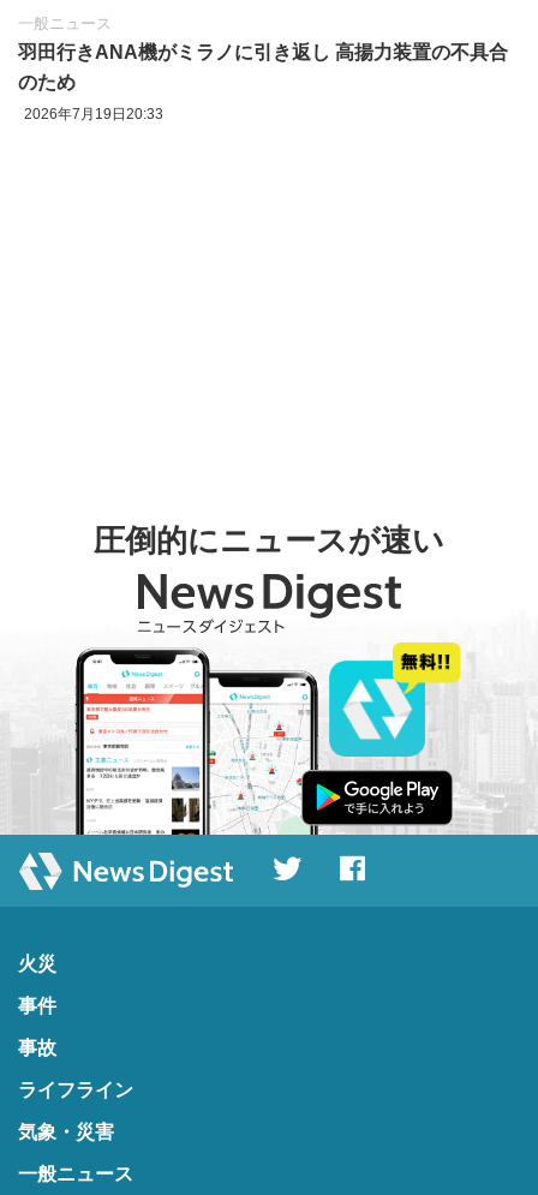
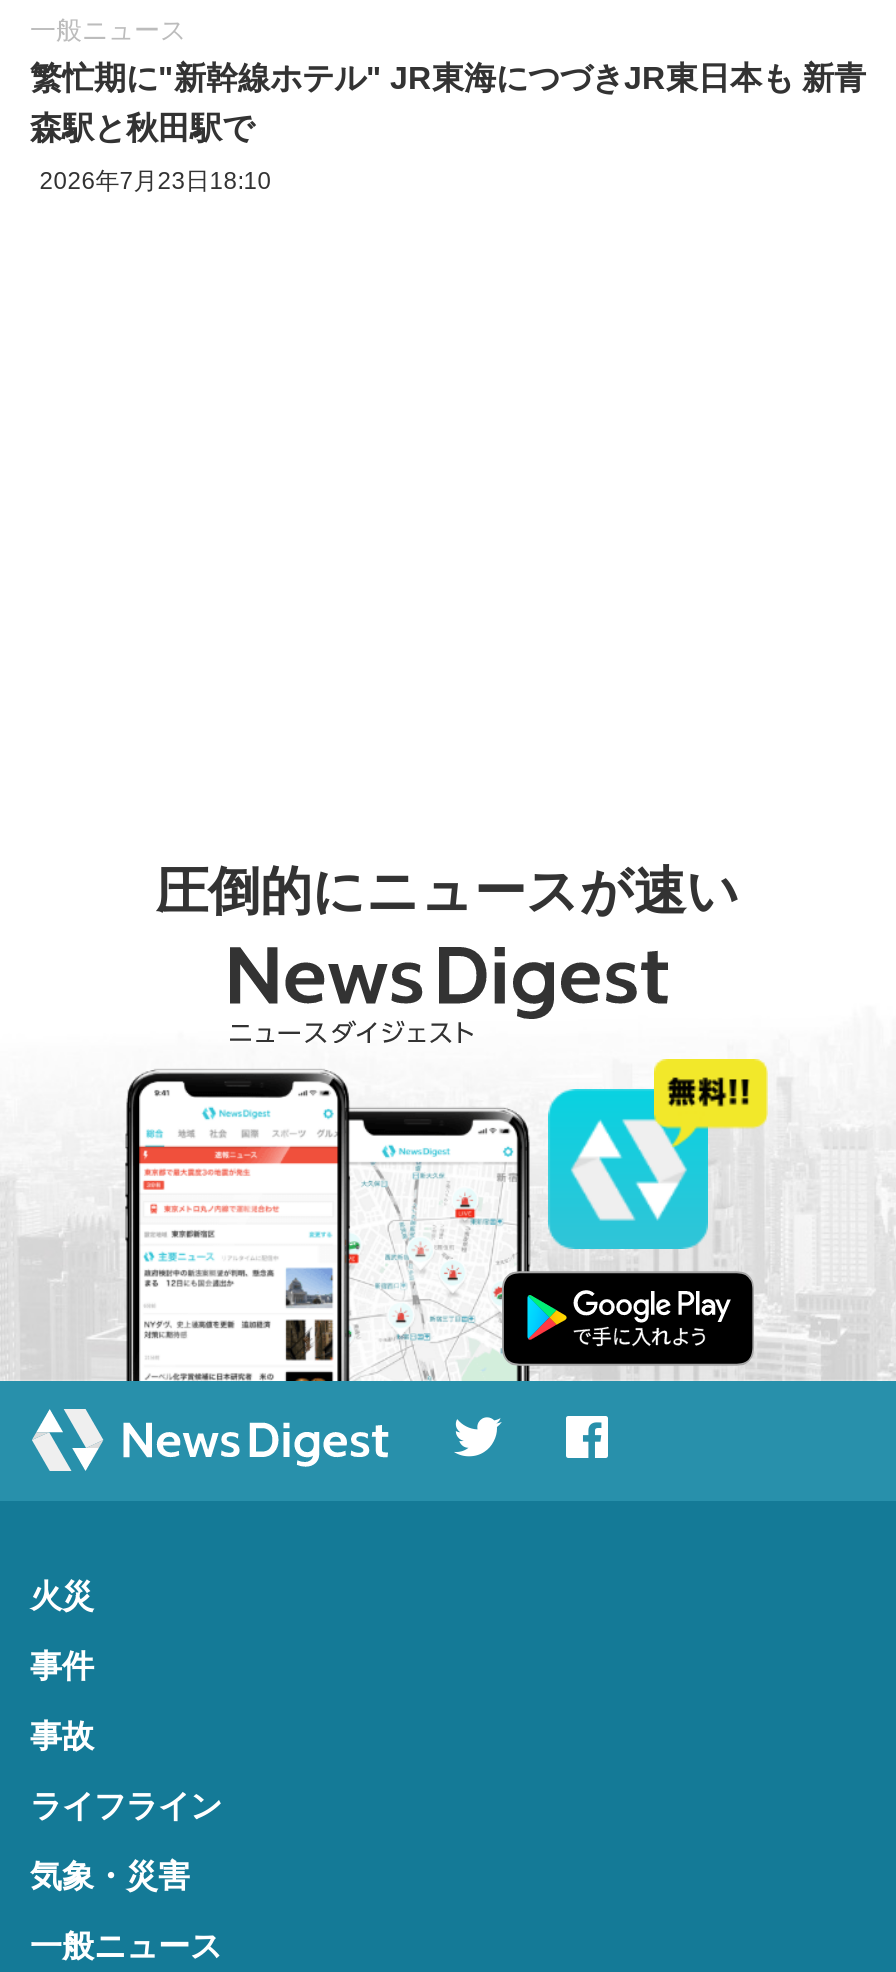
- 羽田行きANA機がミラノに引き返し 高揚力装置の不具合
+ 繁忙期に"新幹線ホテル" JR東海につづきJR東日本も 新青

- のため
+ 森駅と秋田駅で

- 2026年7月19日20:33
+ 2026年7月23日18:10
